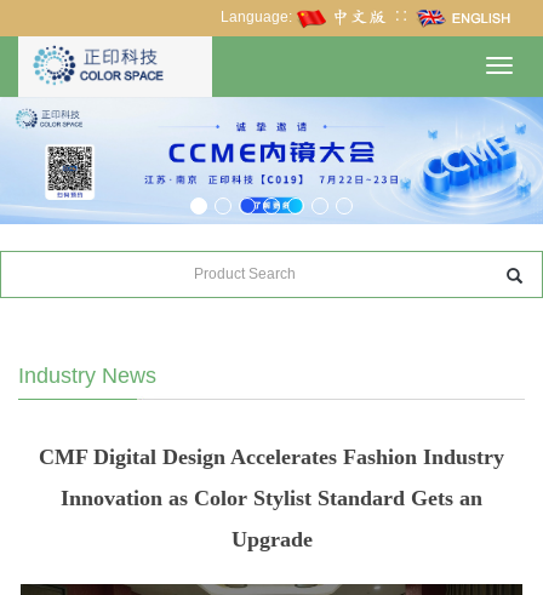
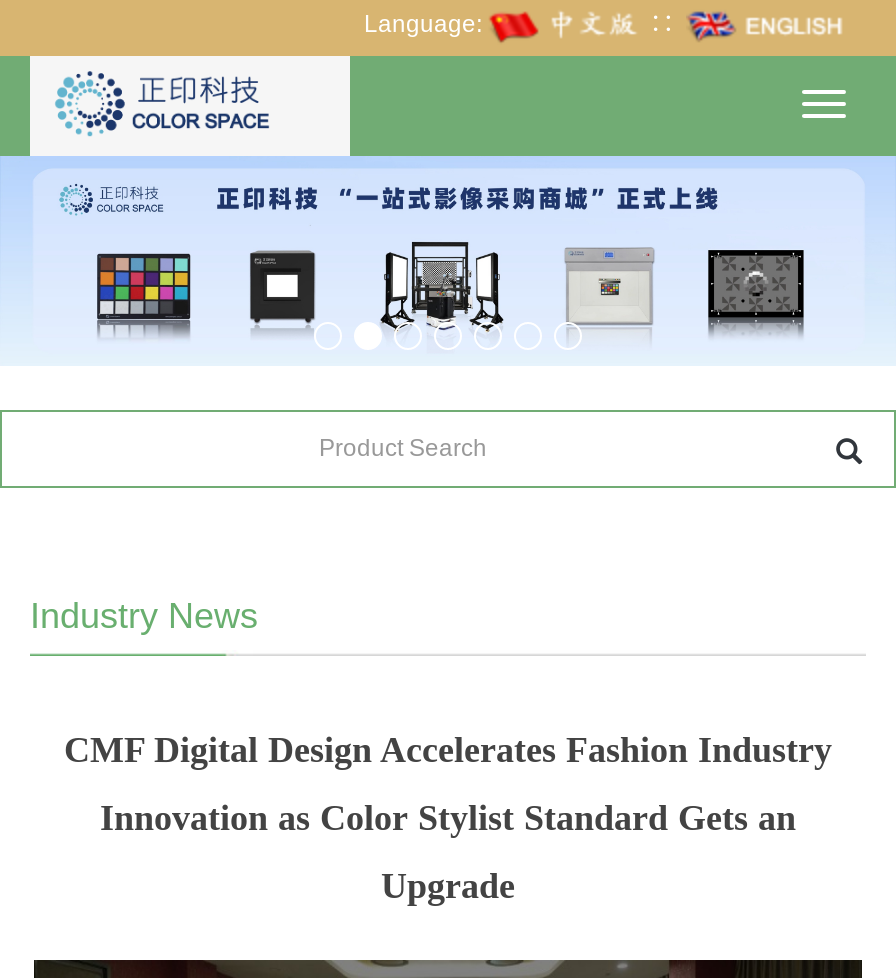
- [image]
+ [image]
